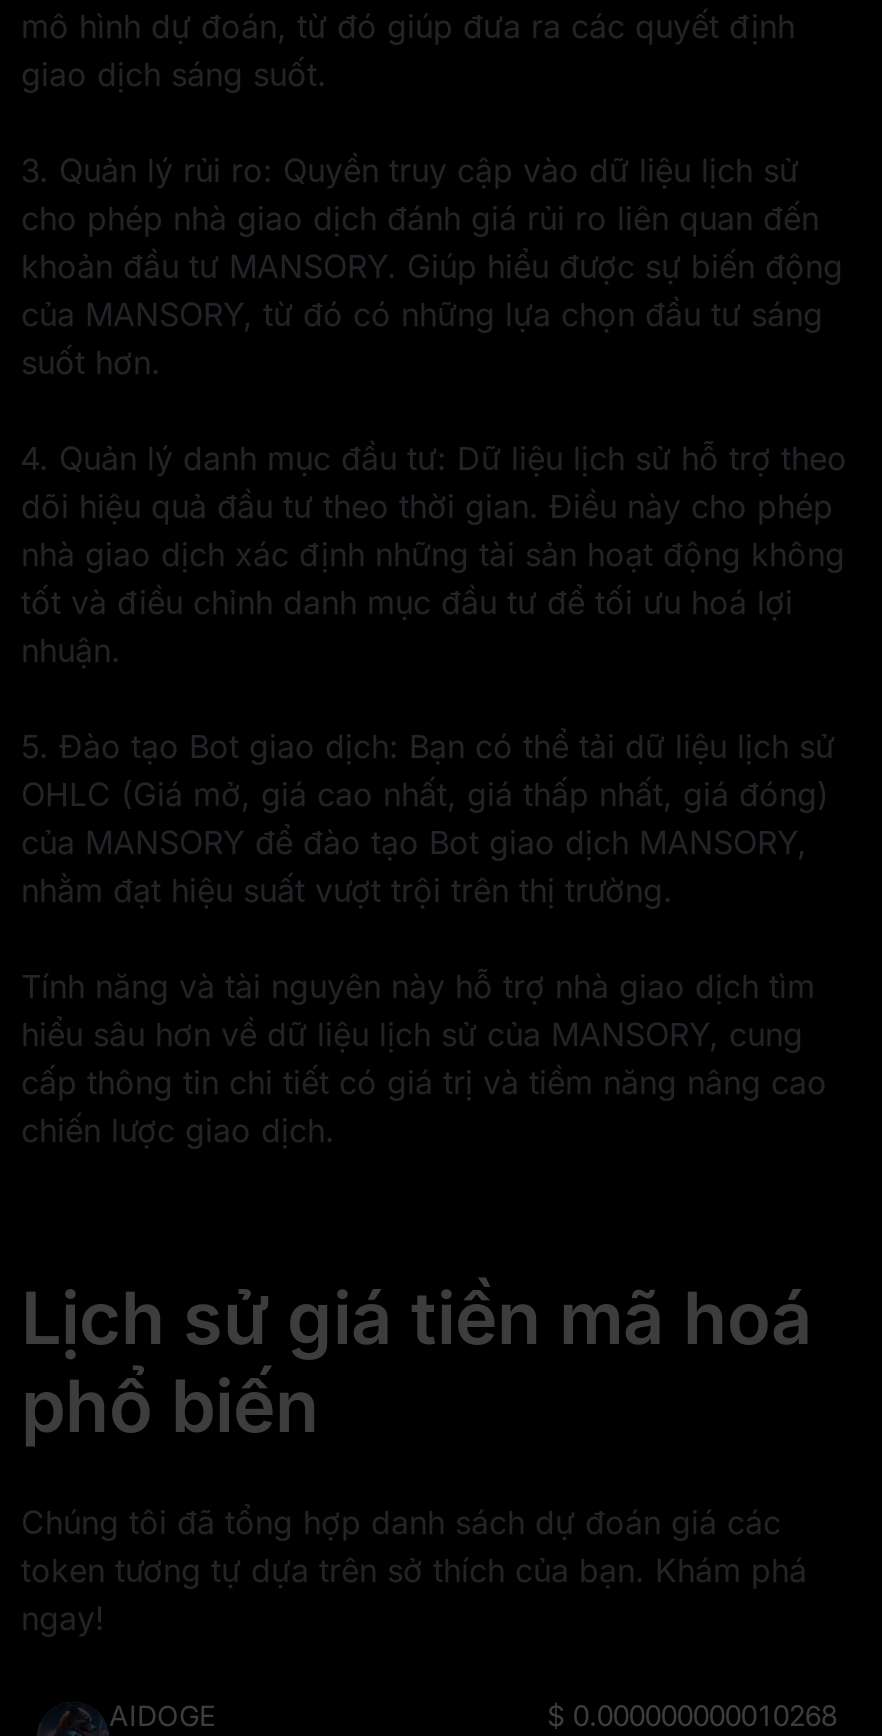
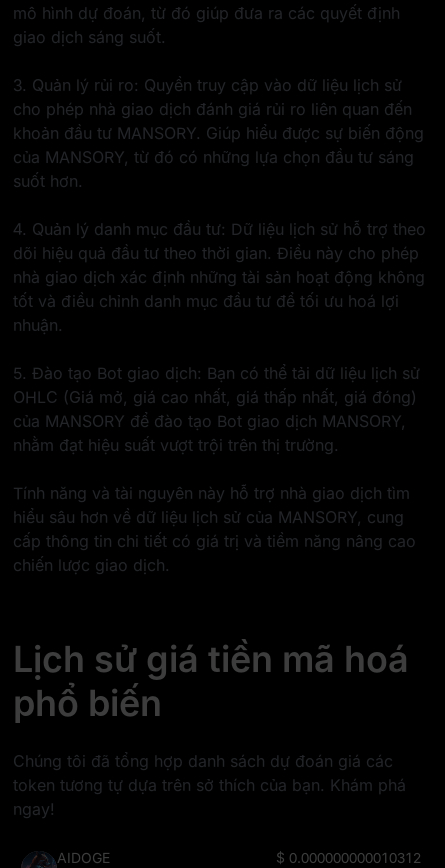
- $0.000000000010268
+ $0.000000000010312
